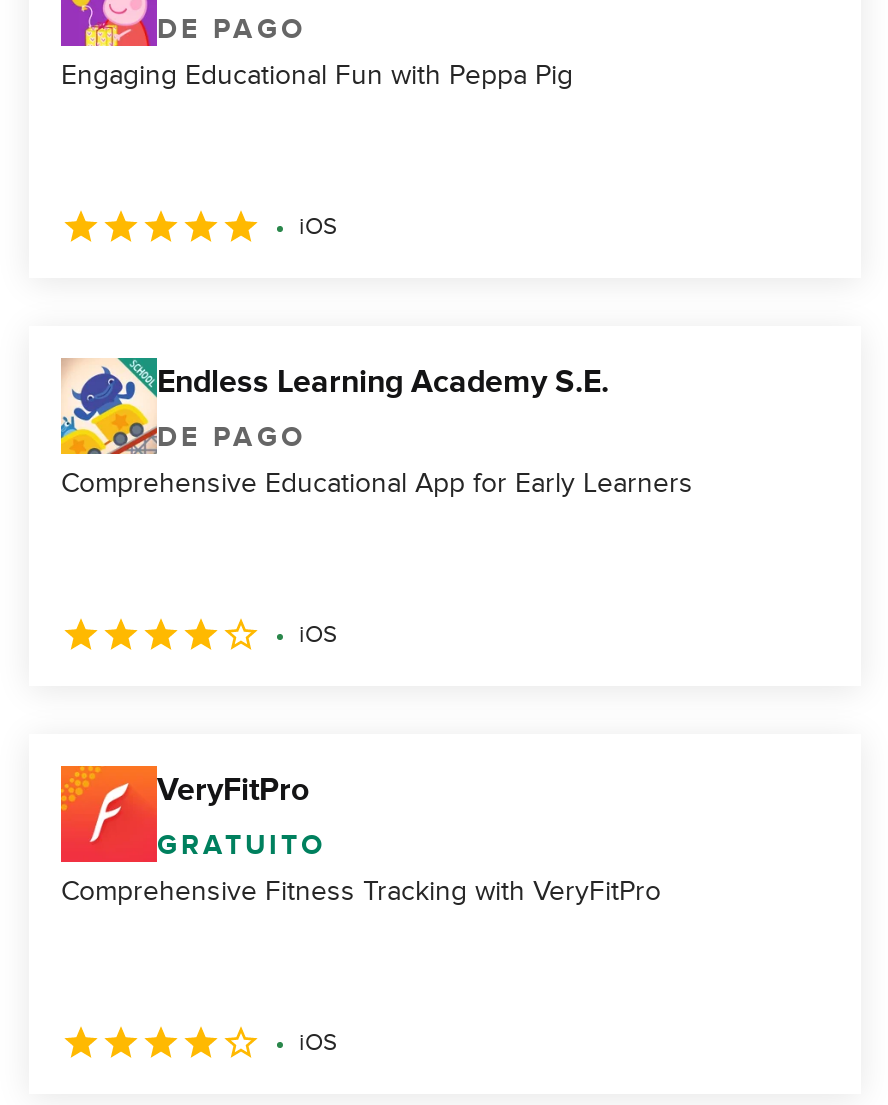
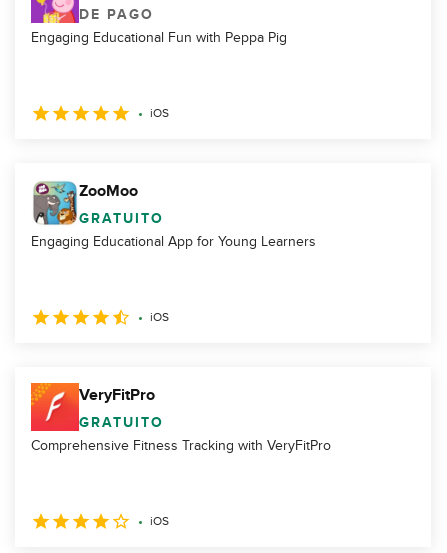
- [image]
- Endless Learning Academy S.E.
- DE PAGO
- Comprehensive Educational App for Early Learners
+ [image]
+ ZooMoo
+ GRATUITO
+ Engaging Educational App for Young Learners
